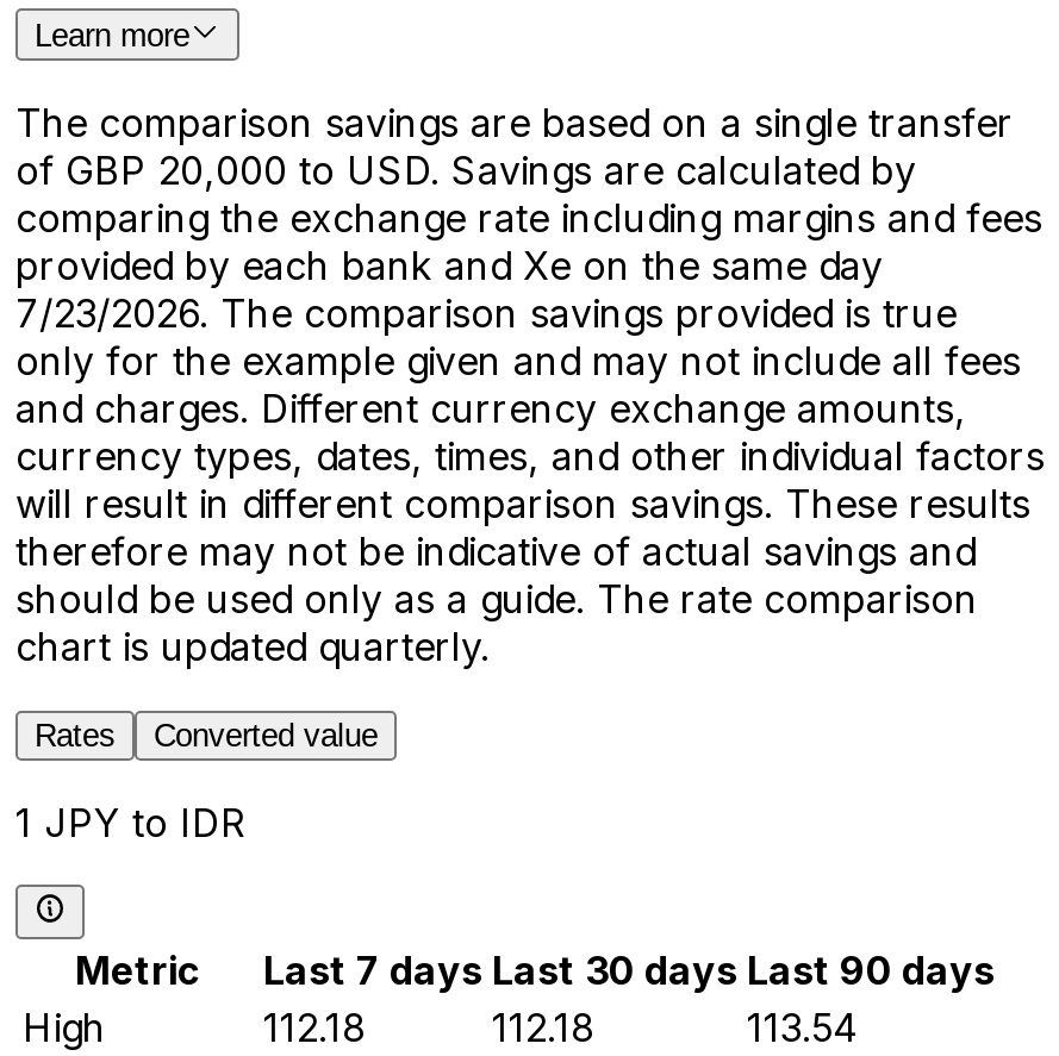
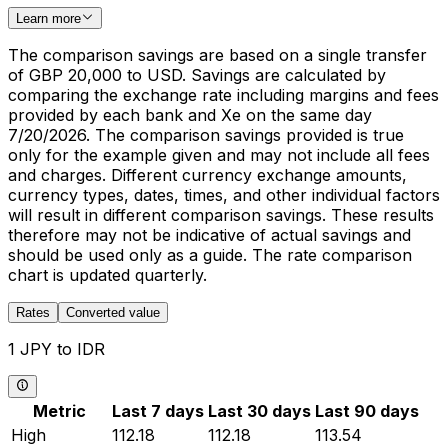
- 7/23/2026. The comparison savings provided is true
+ 7/20/2026. The comparison savings provided is true
